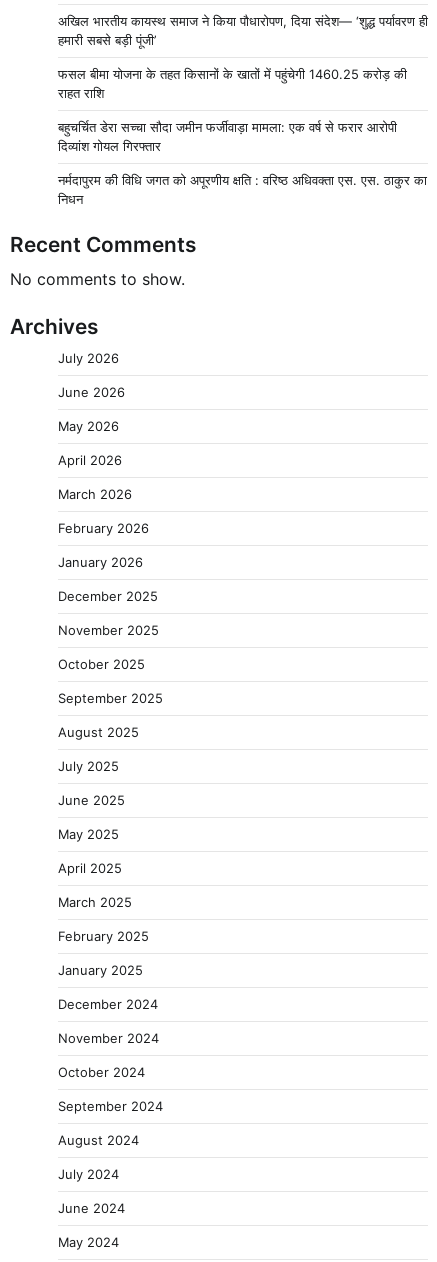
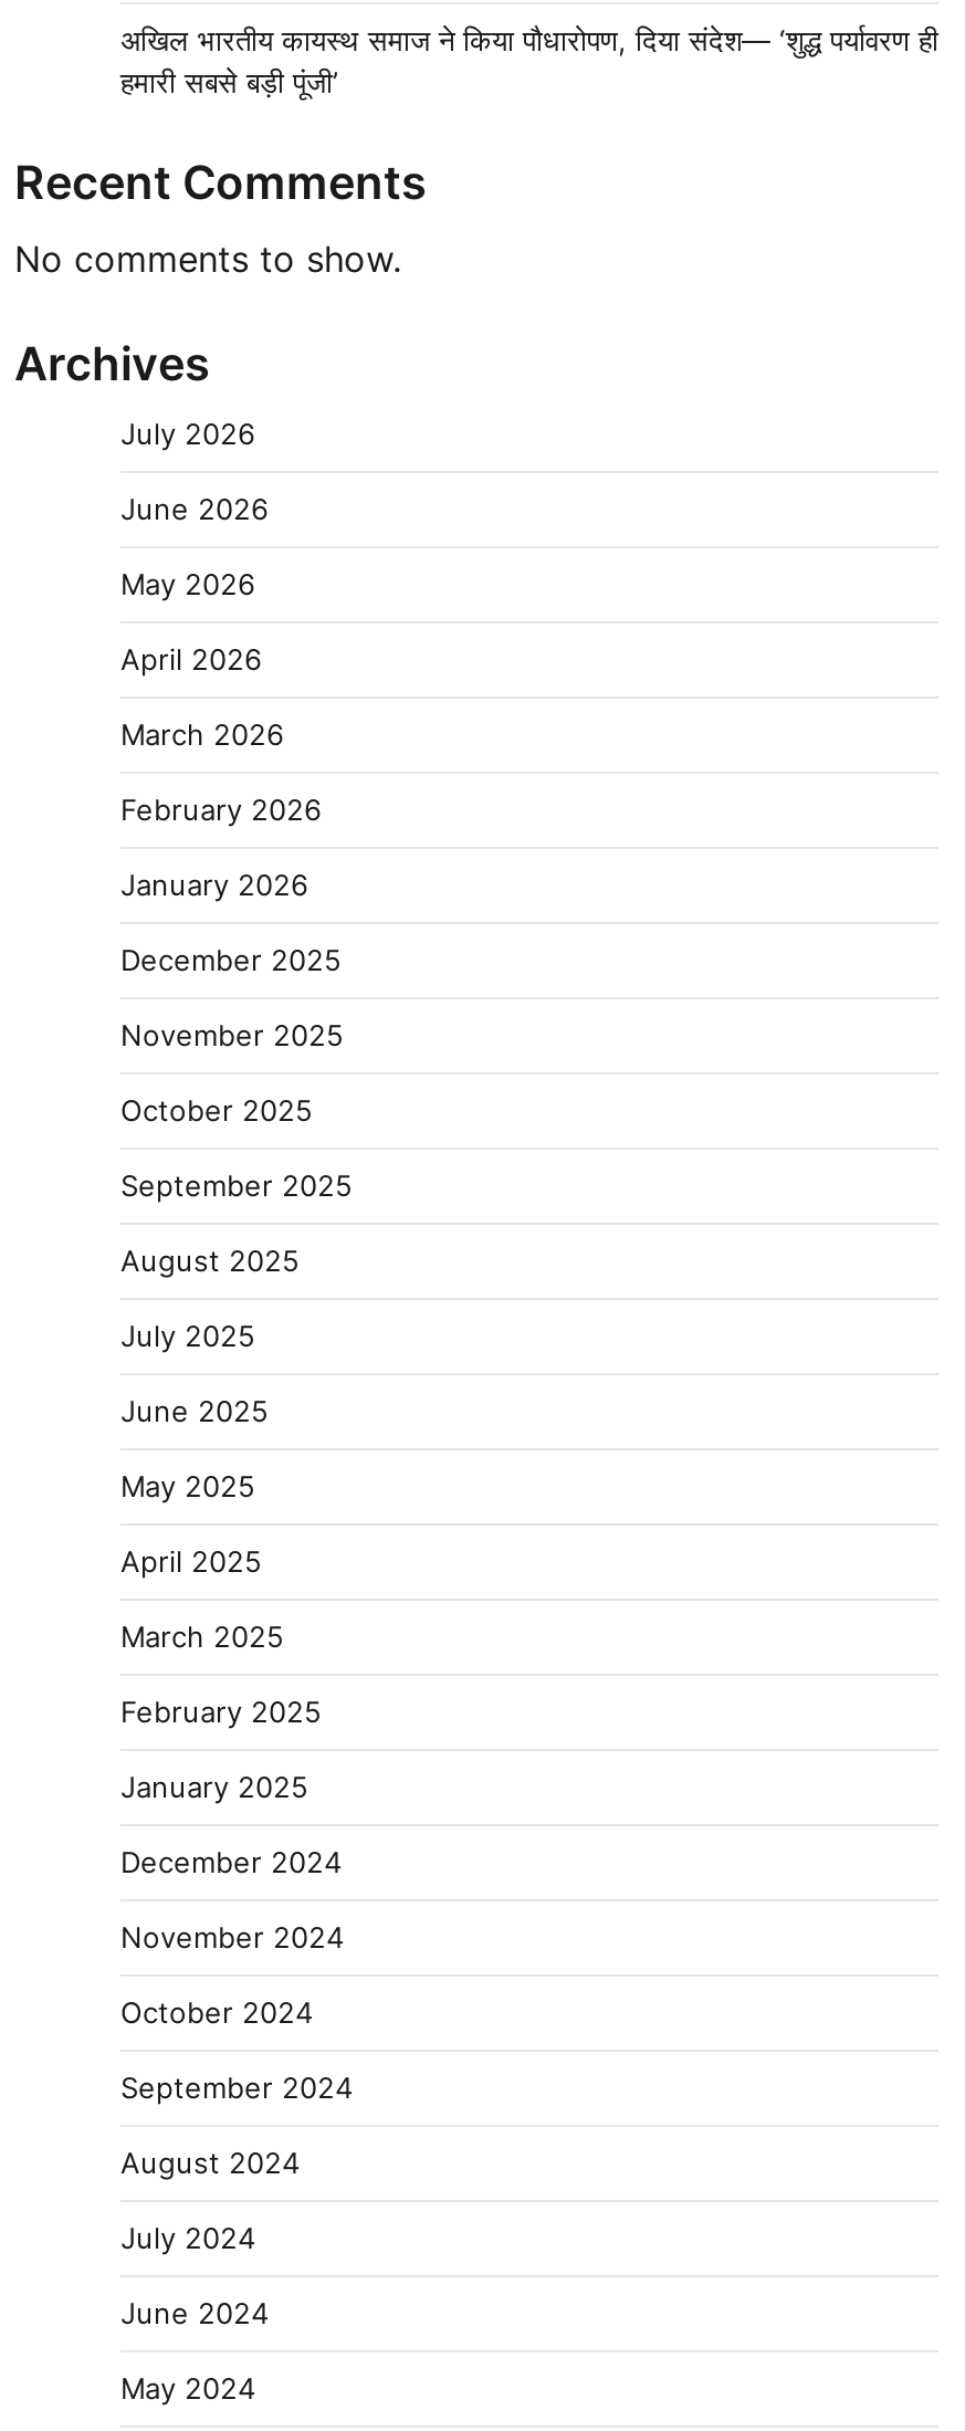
- फसल बीमा योजना के तहत किसानों के खातों में पहुंचेगी 1460.25 करोड़ की
- राहत राशि
- बहुचर्चित डेरा सच्चा सौदा जमीन फर्जीवाड़ा मामला: एक वर्ष से फरार आरोपी
- दिव्यांश गोयल गिरफ्तार
- नर्मदापुरम की विधि जगत को अपूरणीय क्षति : वरिष्ठ अधिवक्ता एस. एस. ठाकुर का
- निधन
